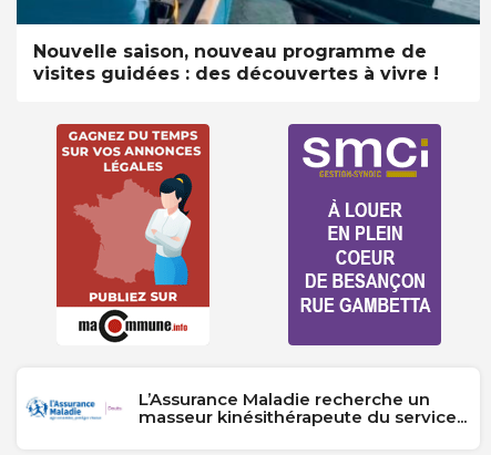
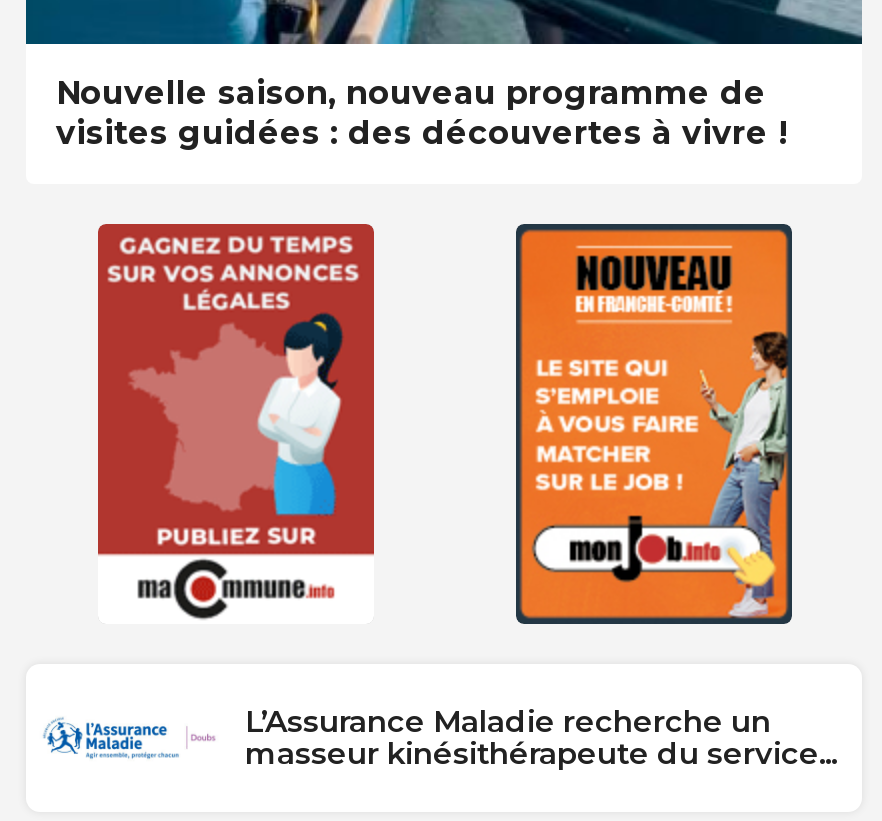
- [image]
+ [image]
